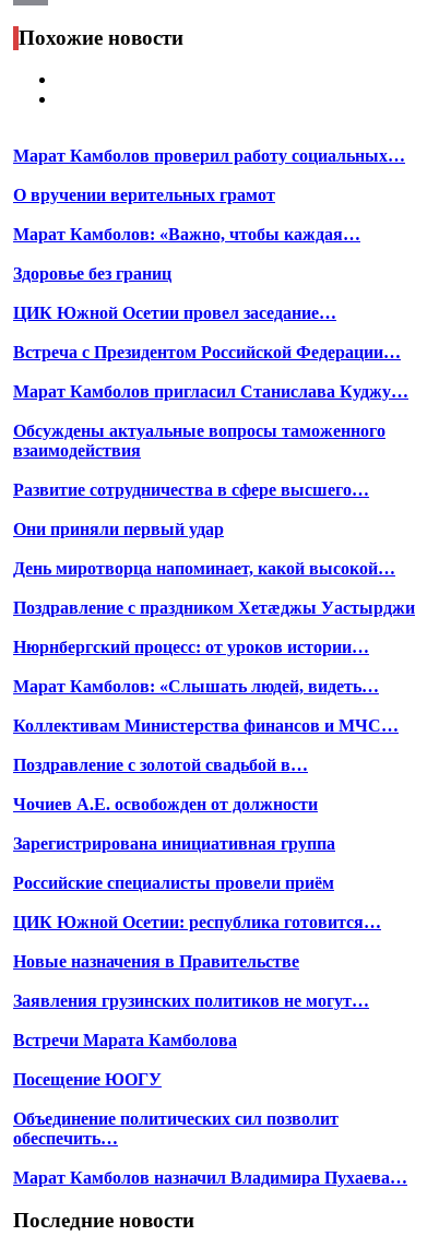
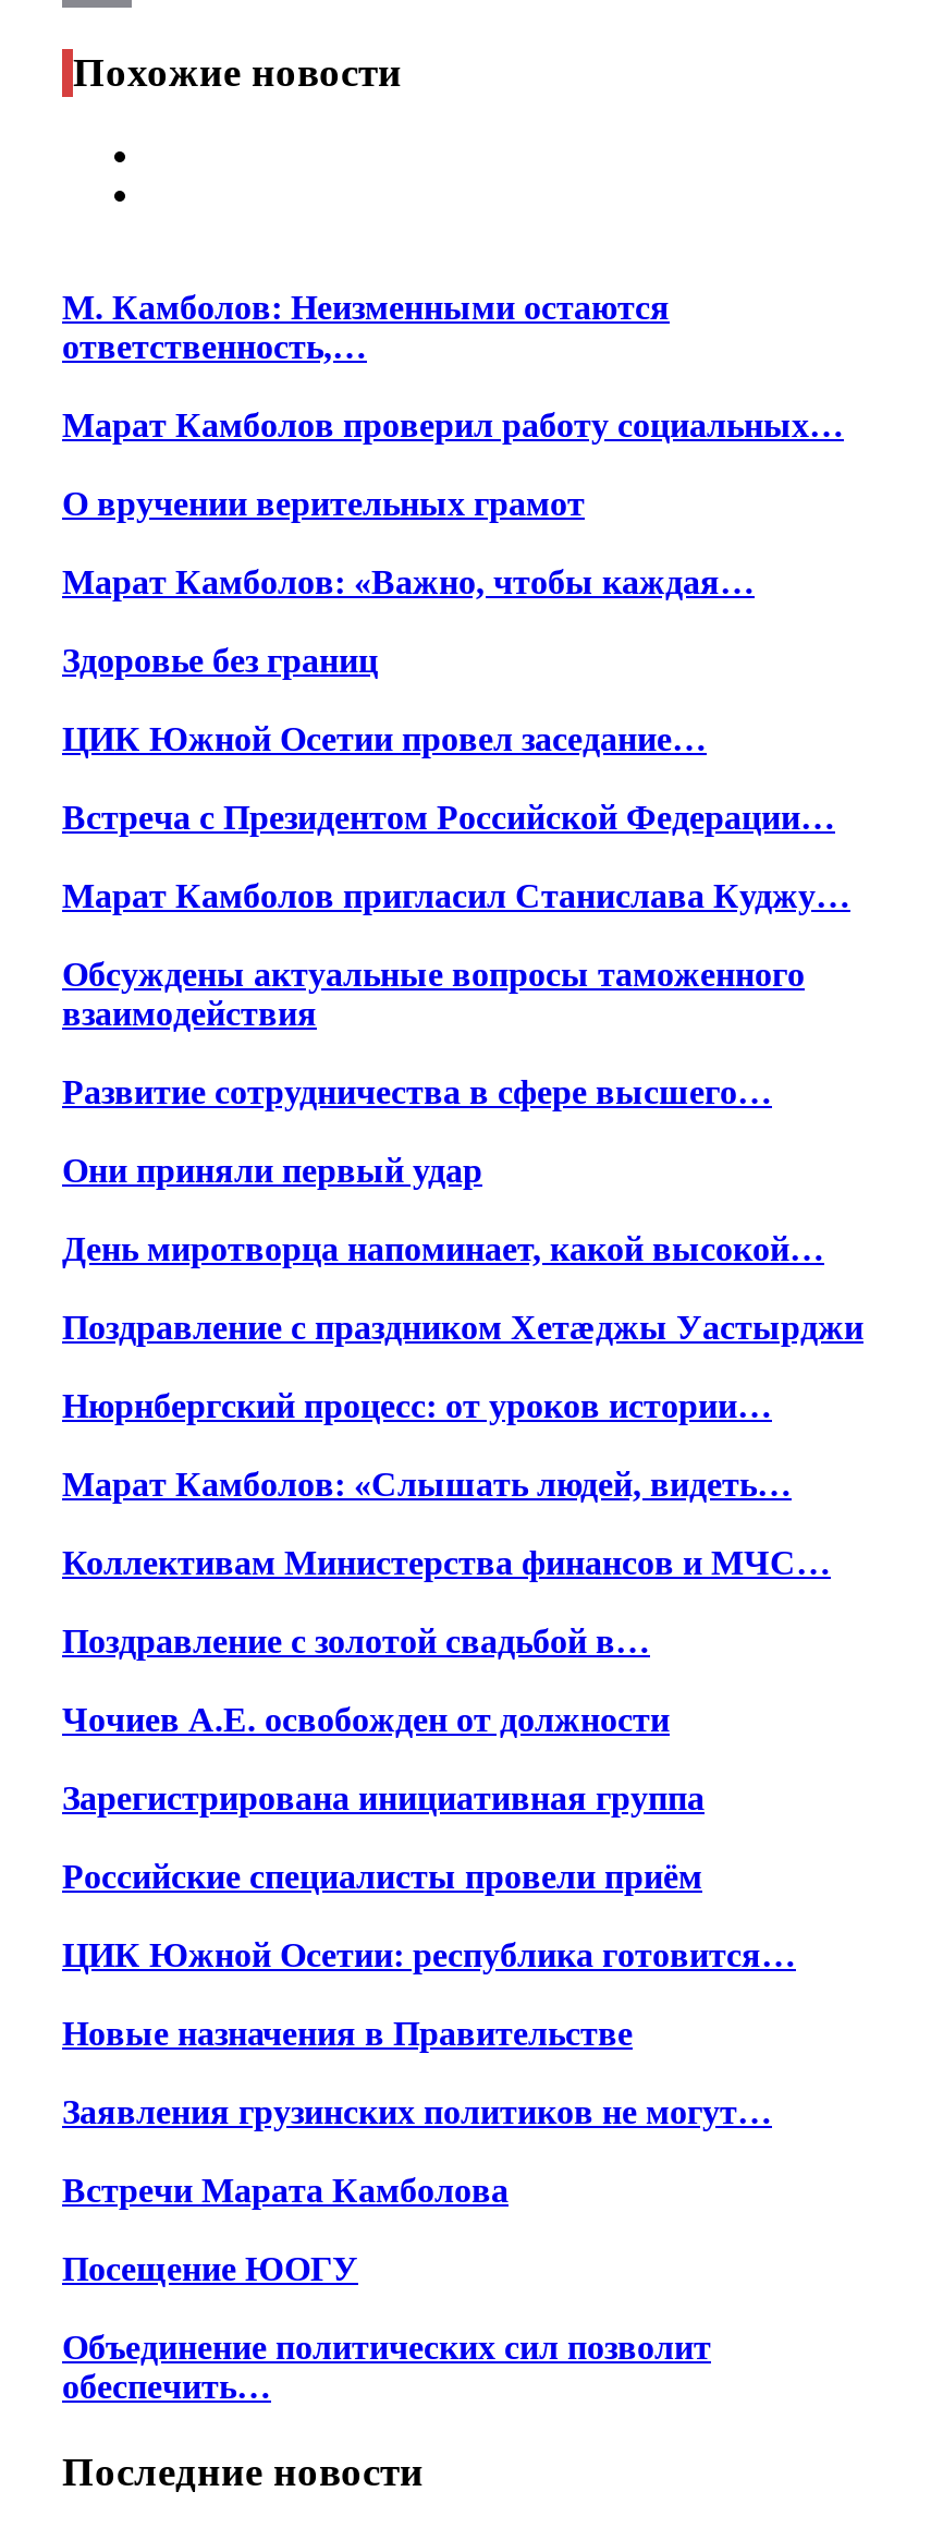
+ М. Камболов: Неизменными остаются
+ ответственность,…

moved down: Марат Камболов проверил работу социальных… | О вручении верительных грамот | Марат Камболов: «Важно, чтобы каждая… | ... | Объединение политических сил позволит | обеспечить…

- Марат Камболов назначил Владимира Пухаева…
